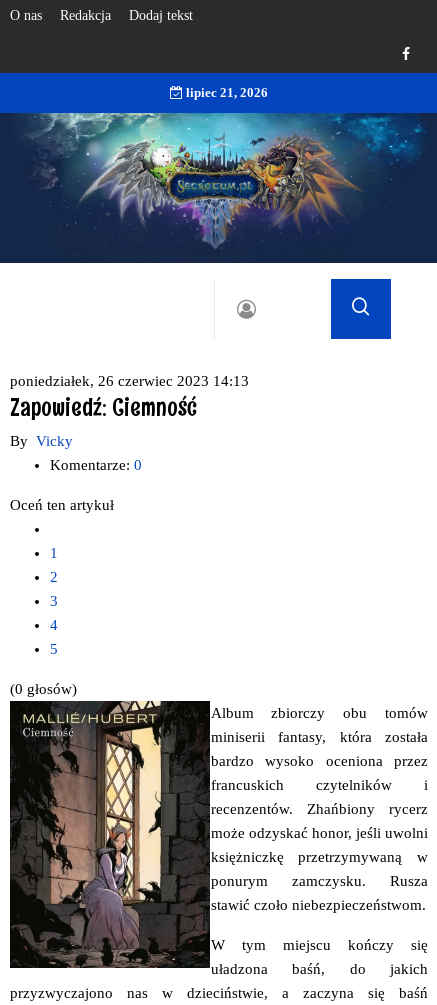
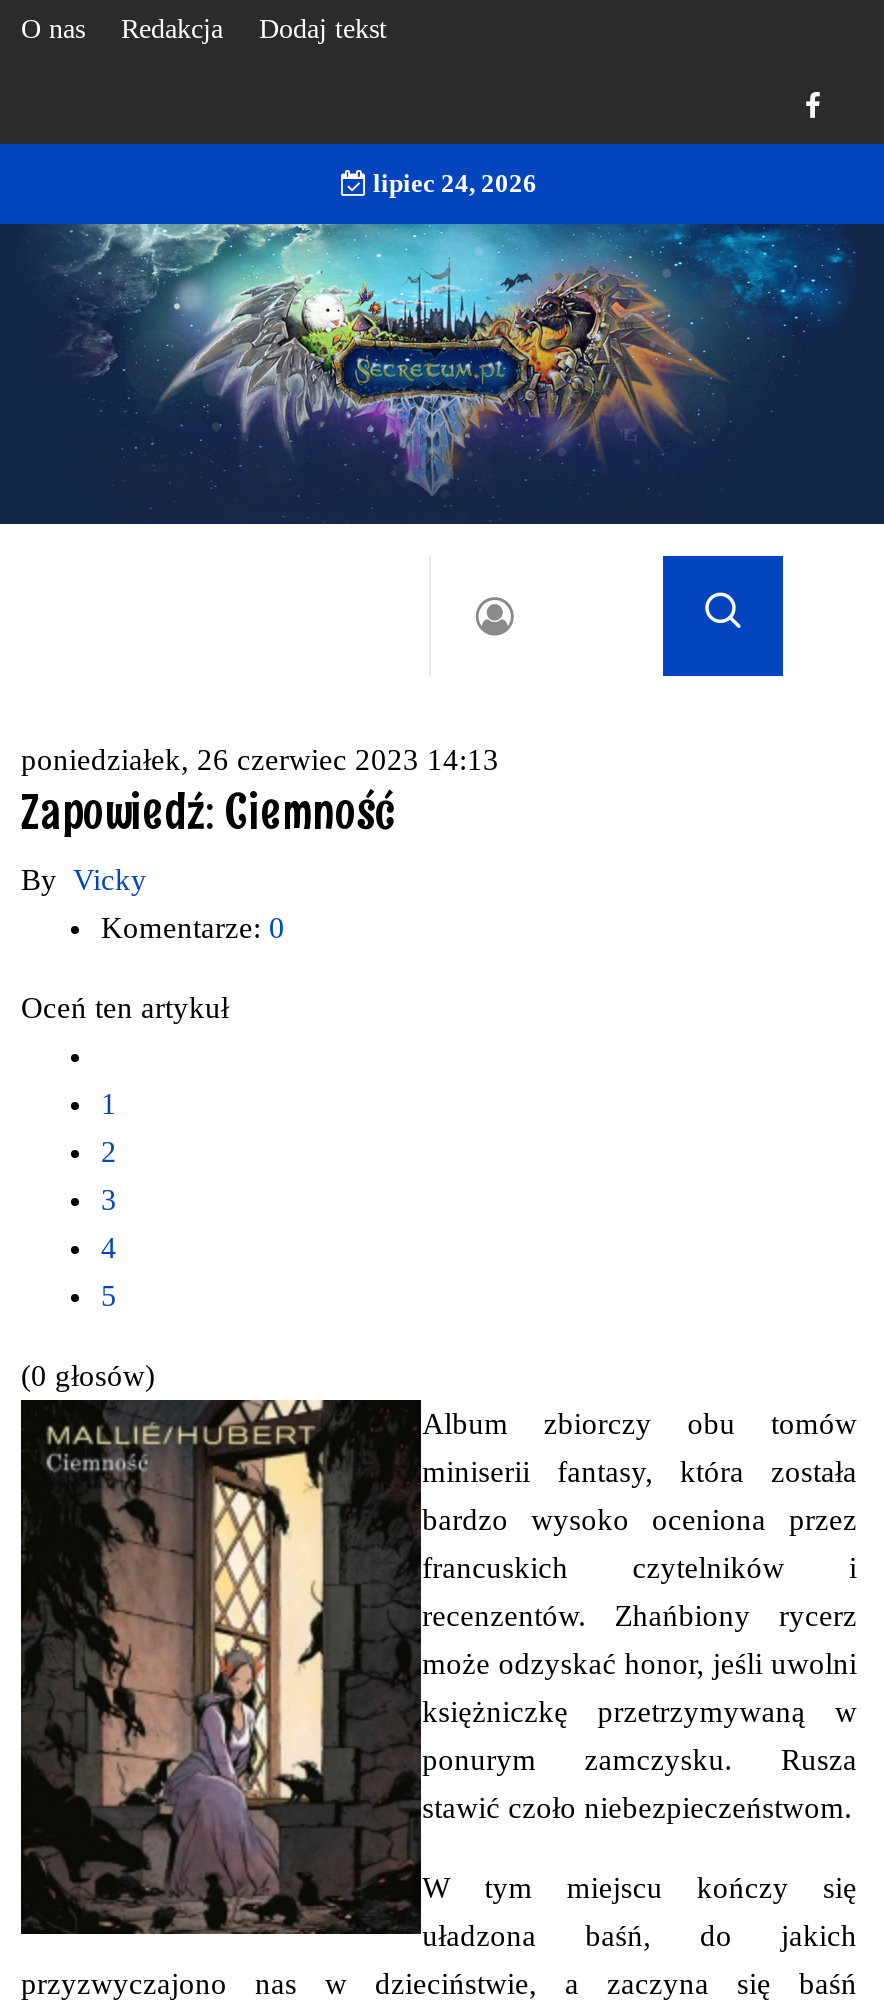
- lipiec 21, 2026
+ lipiec 24, 2026
